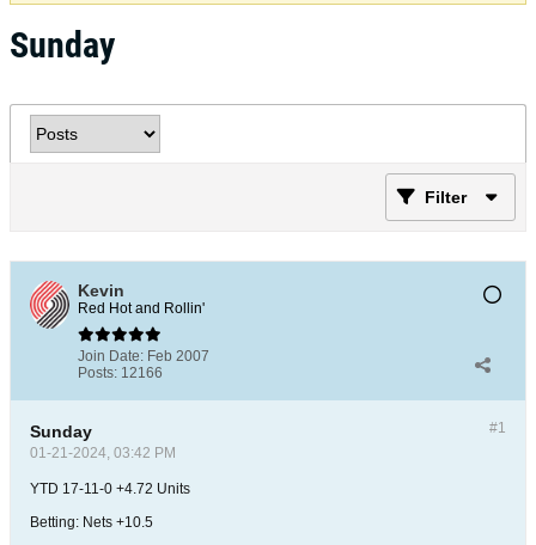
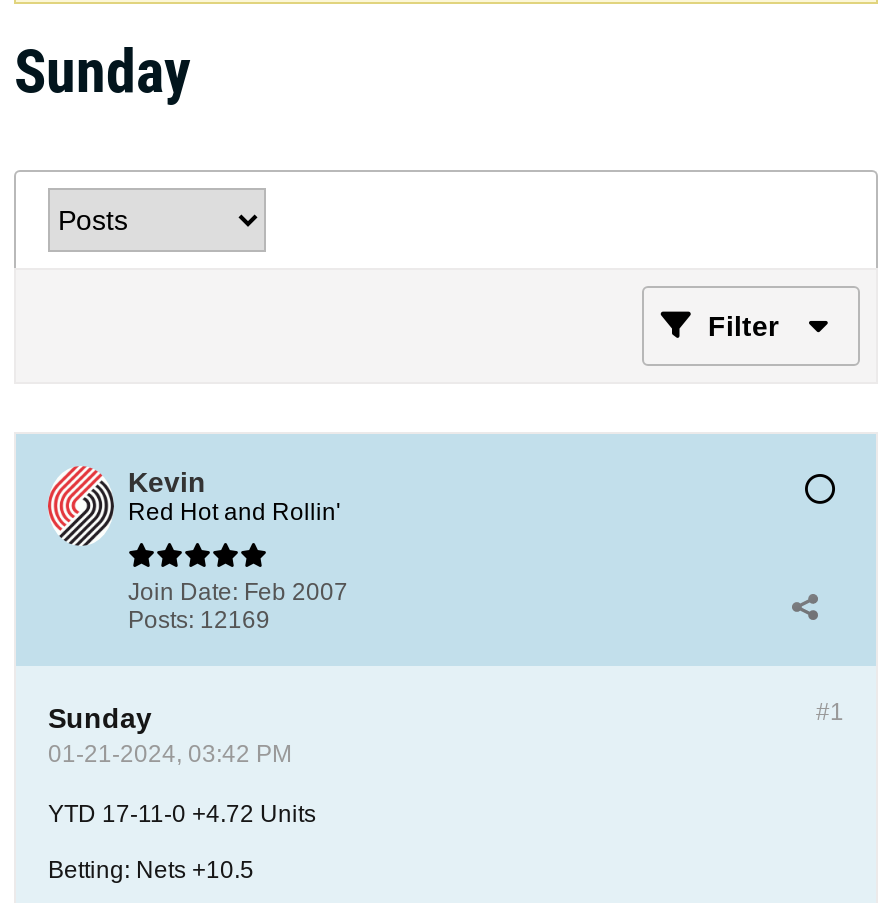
- Posts: 12166
+ Posts: 12169
